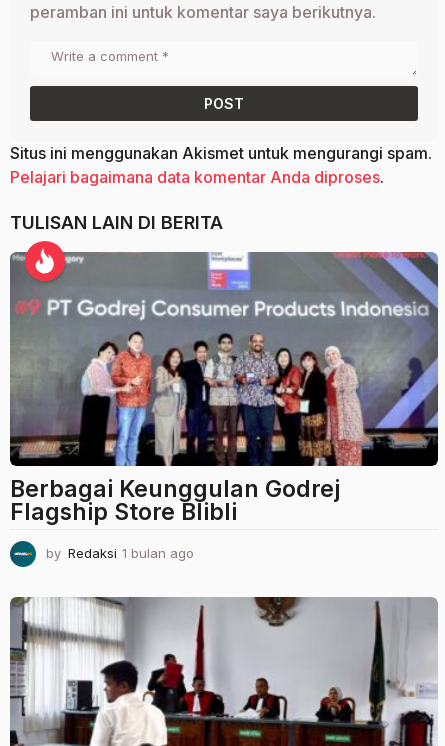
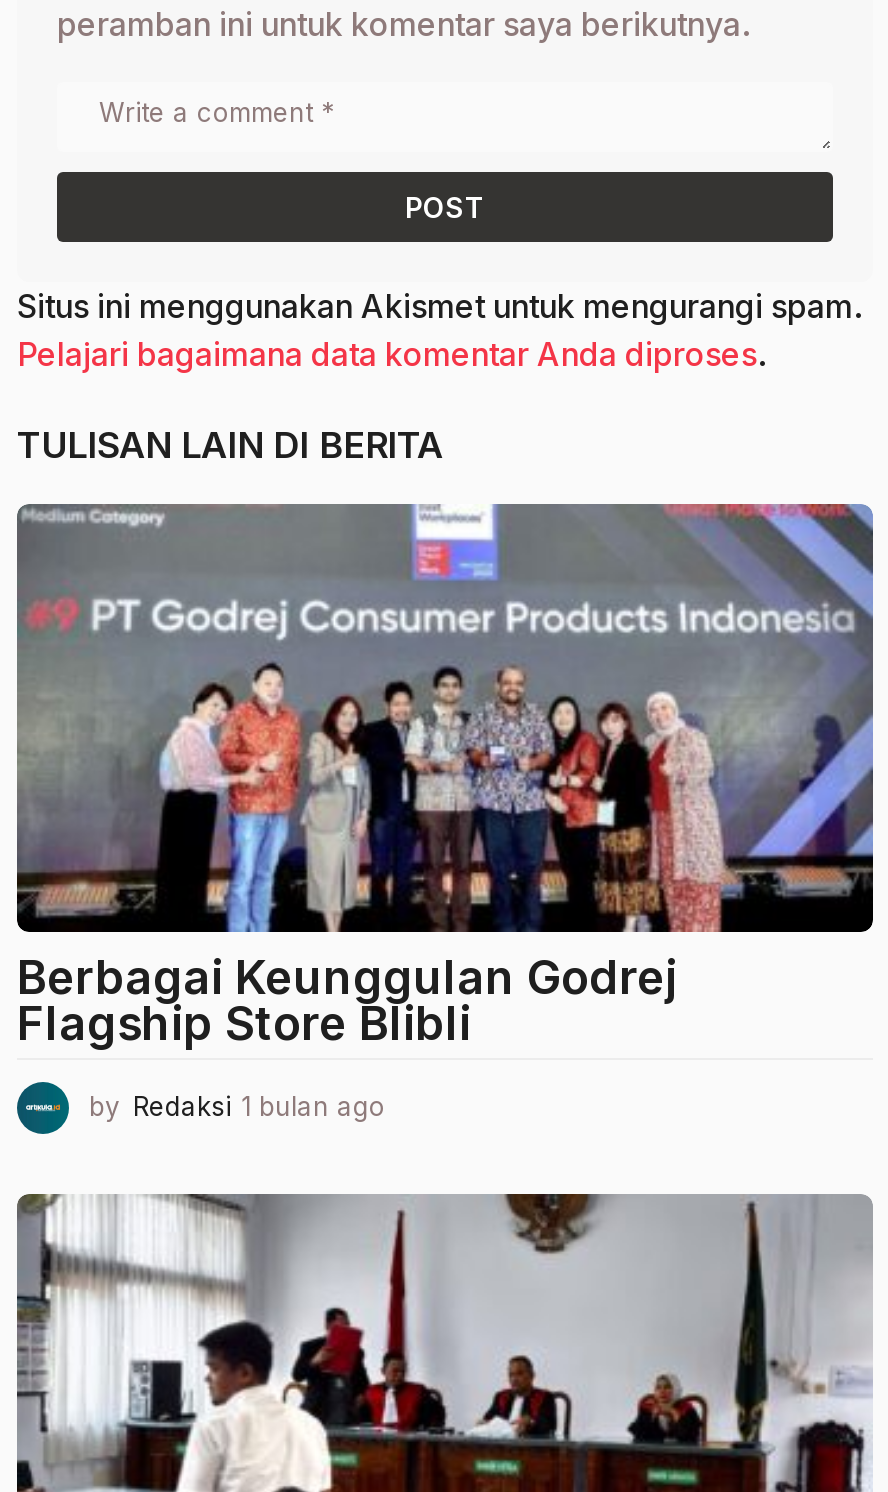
- [image]
+ [image]
